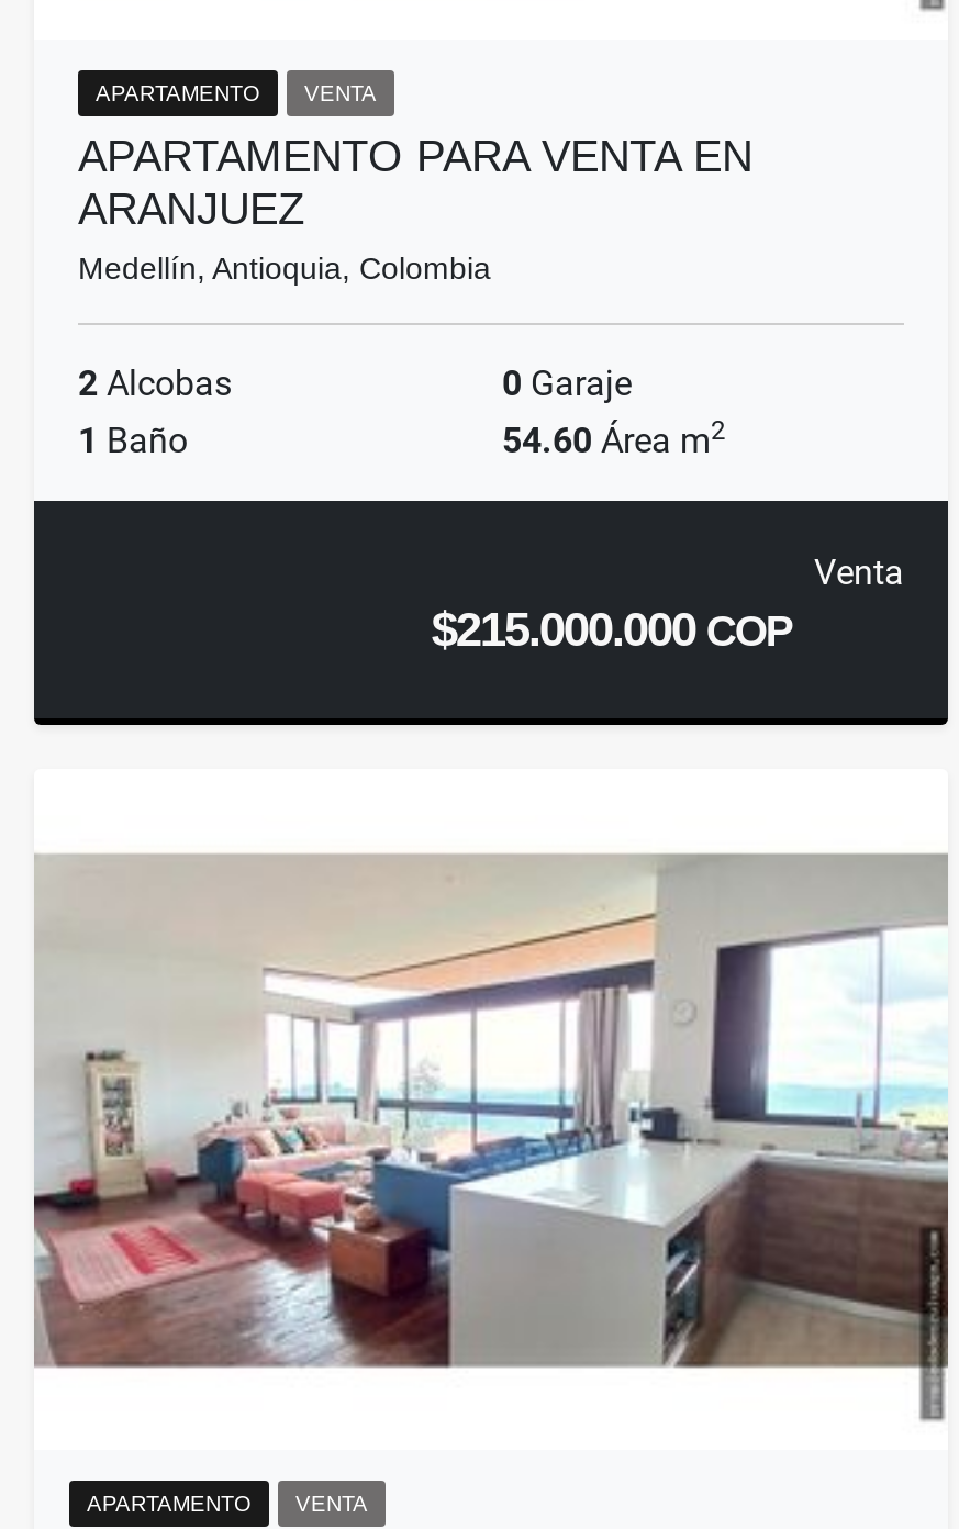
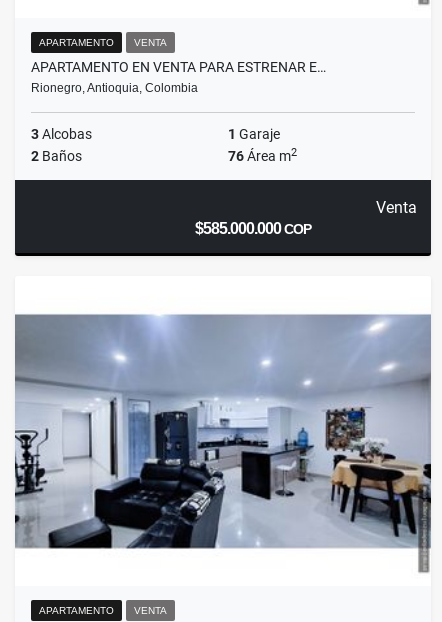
- APARTAMENTO PARA VENTA EN
- ARANJUEZ
- Medellín, Antioquia, Colombia
+ APARTAMENTO EN VENTA PARA ESTRENAR E…
+ Rionegro, Antioquia, Colombia

- 2 Alcobas
- 0 Garaje
- 1 Baño
- 54.60 Área m2
+ 3 Alcobas
+ 1 Garaje
+ 2 Baños
+ 76 Área m2

- $215.000.000 COP
+ $585.000.000 COP

- [image]
+ [image]
